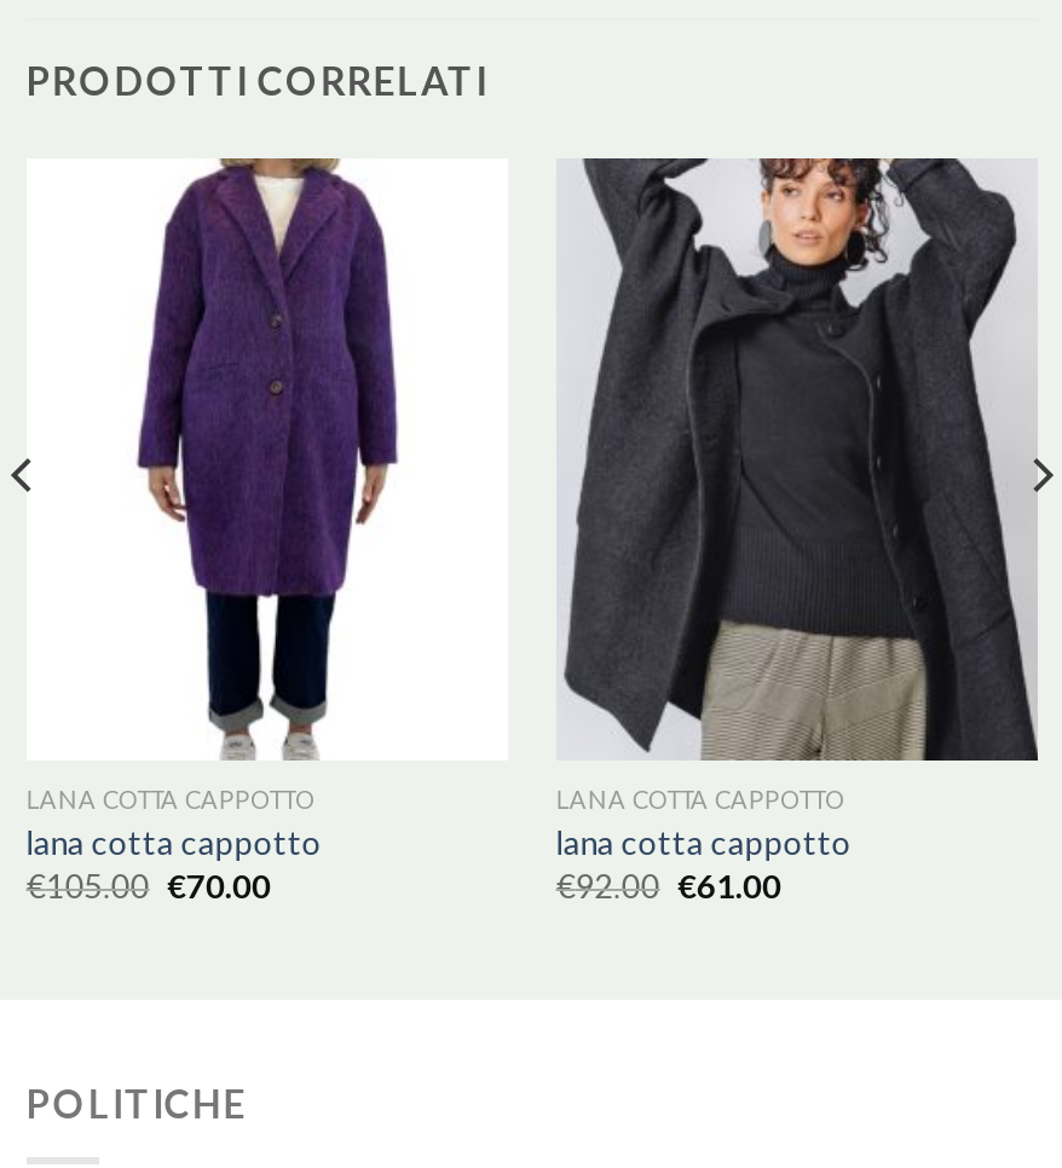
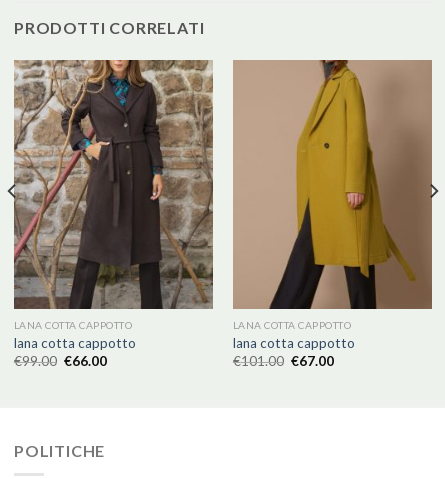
- [image]
+ [image]

- [image]
+ [image]

- €105.00 €70.00
+ €99.00 €66.00

- €92.00 €61.00
+ €101.00 €67.00
